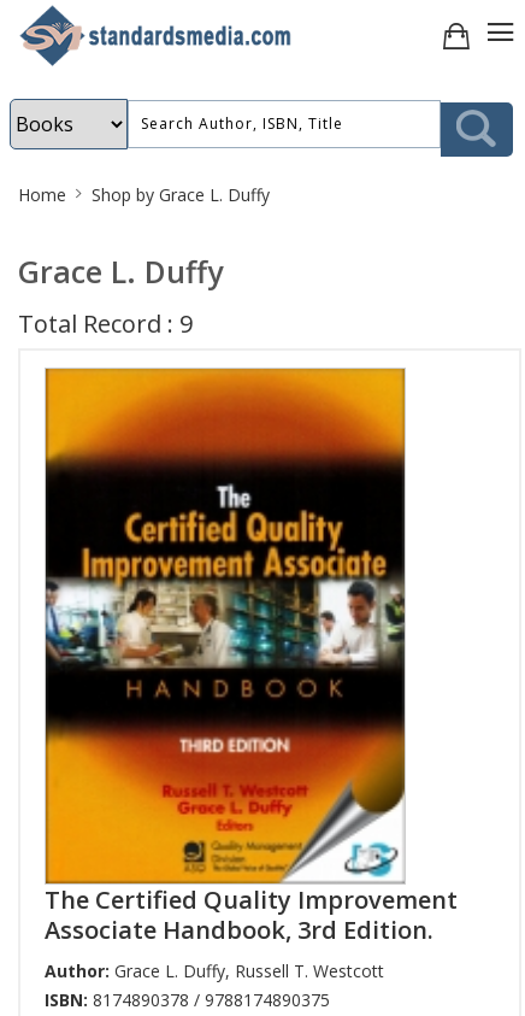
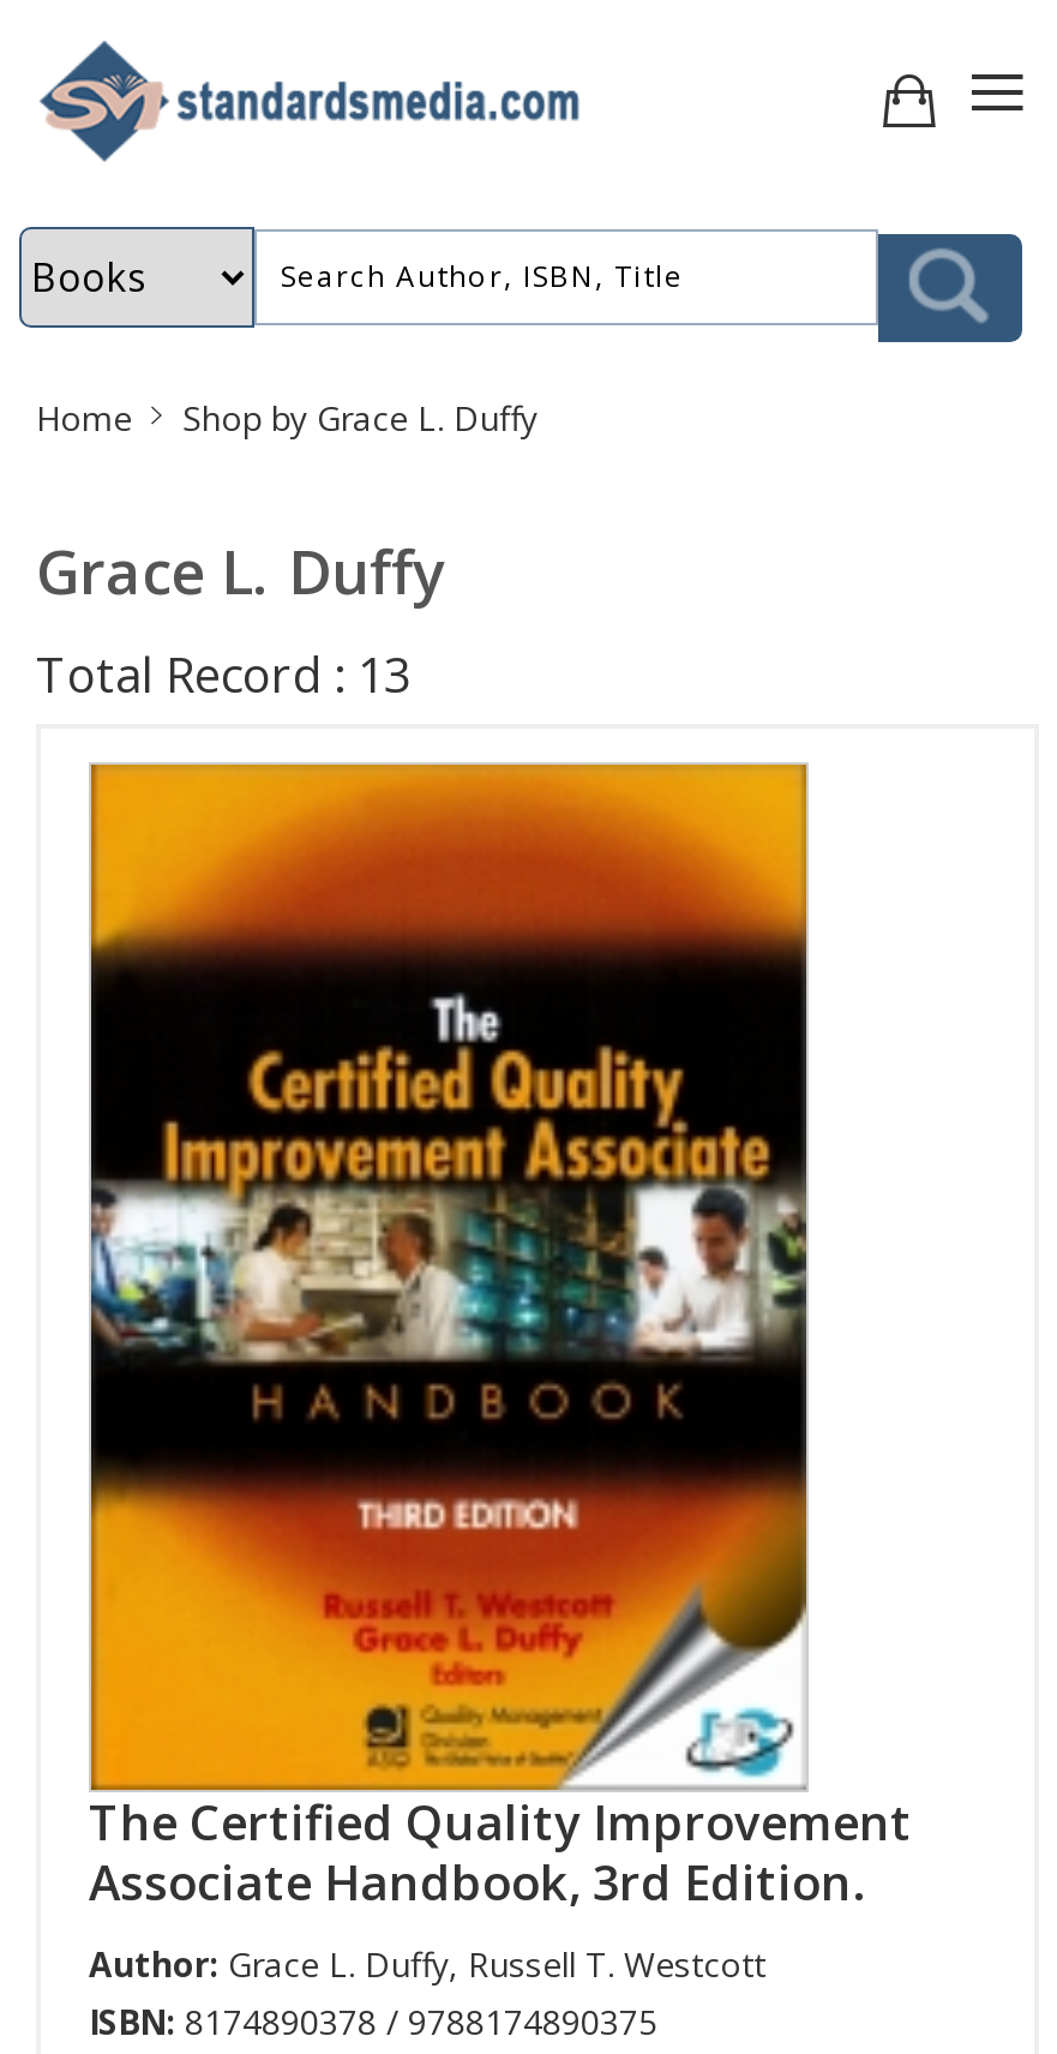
- Total Record : 9
+ Total Record : 13
